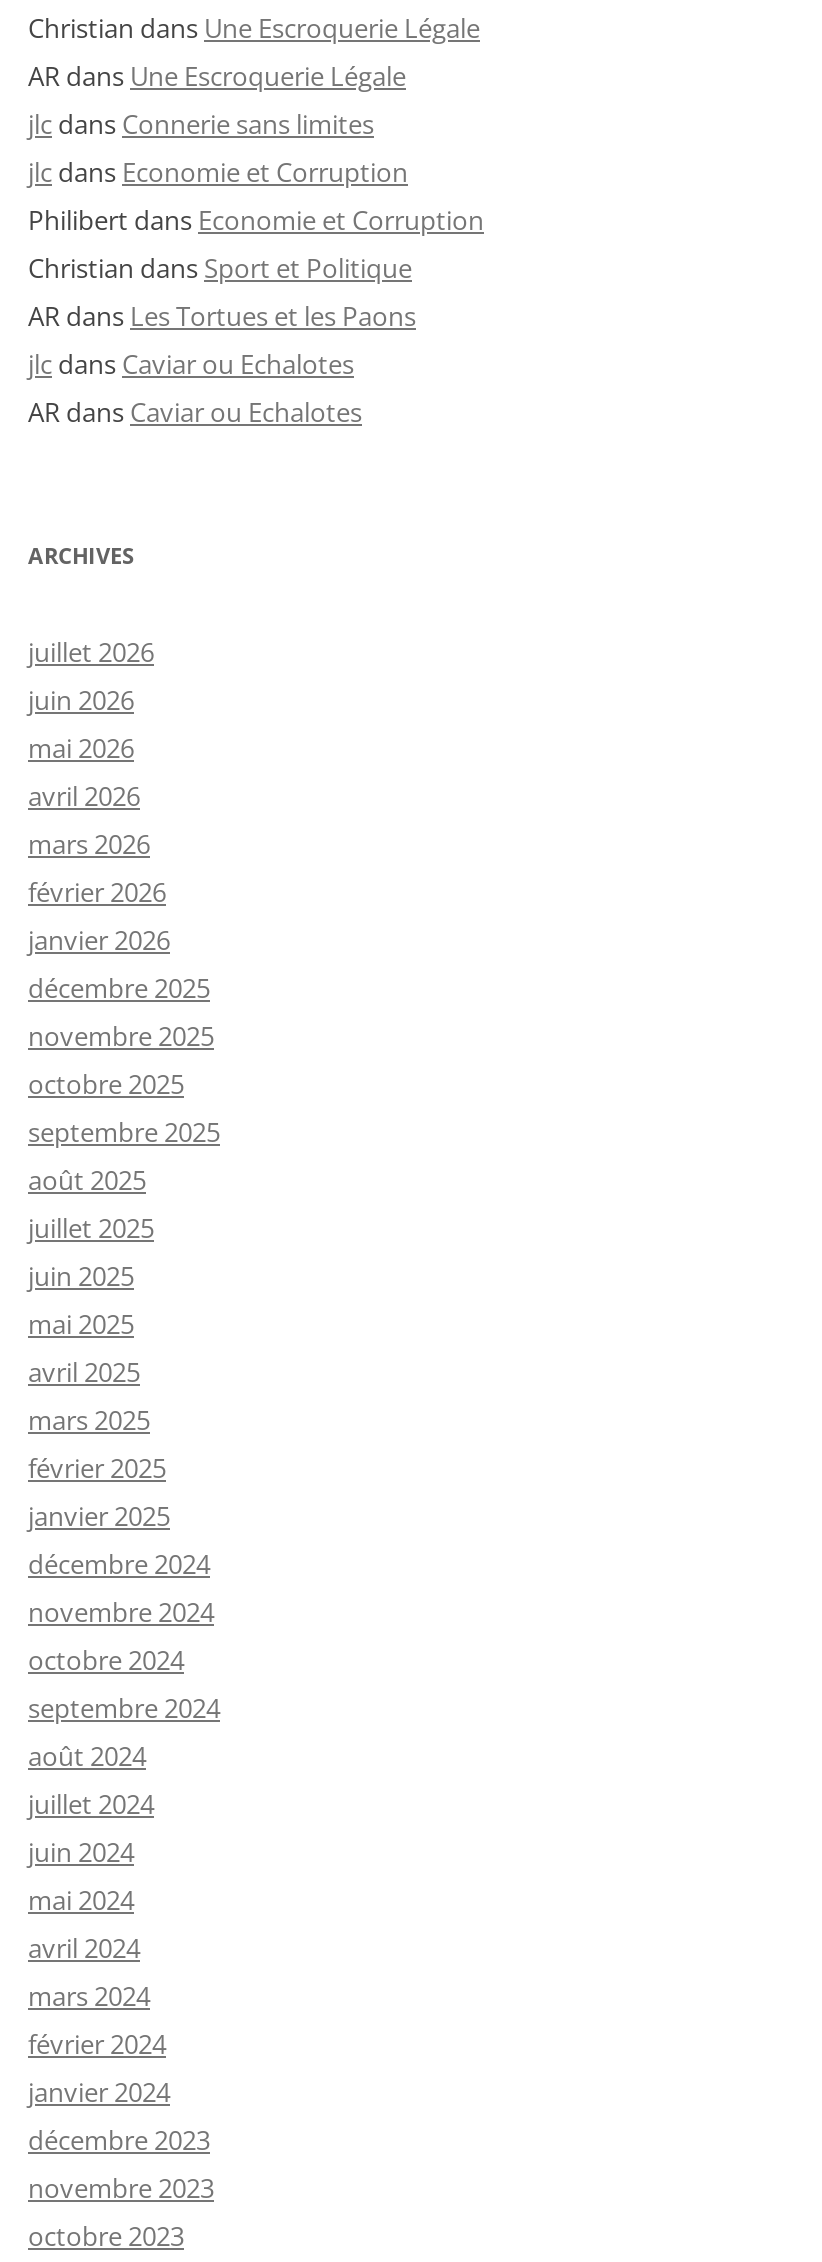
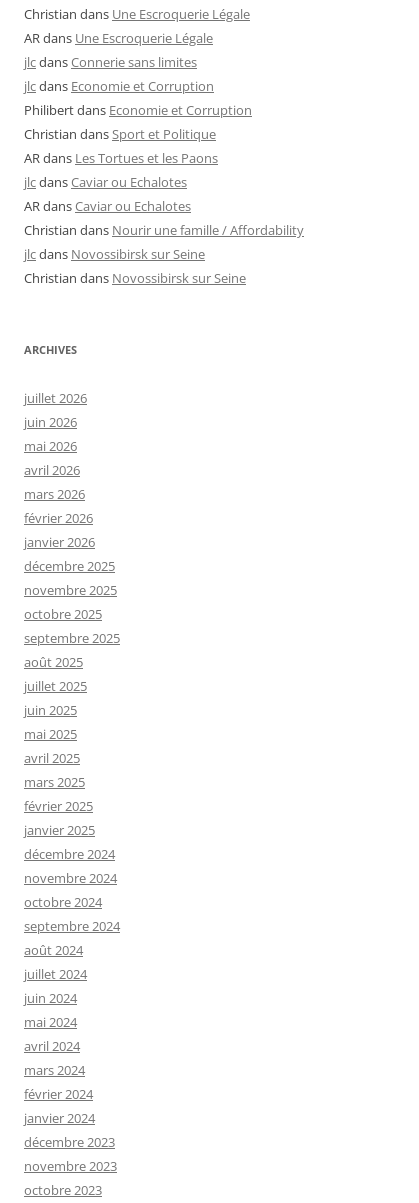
+ Christian dans Nourir une famille / Affordability
+ jlc dans Novossibirsk sur Seine
+ Christian dans Novossibirsk sur Seine
